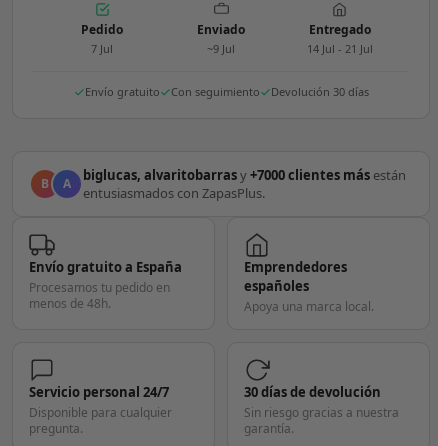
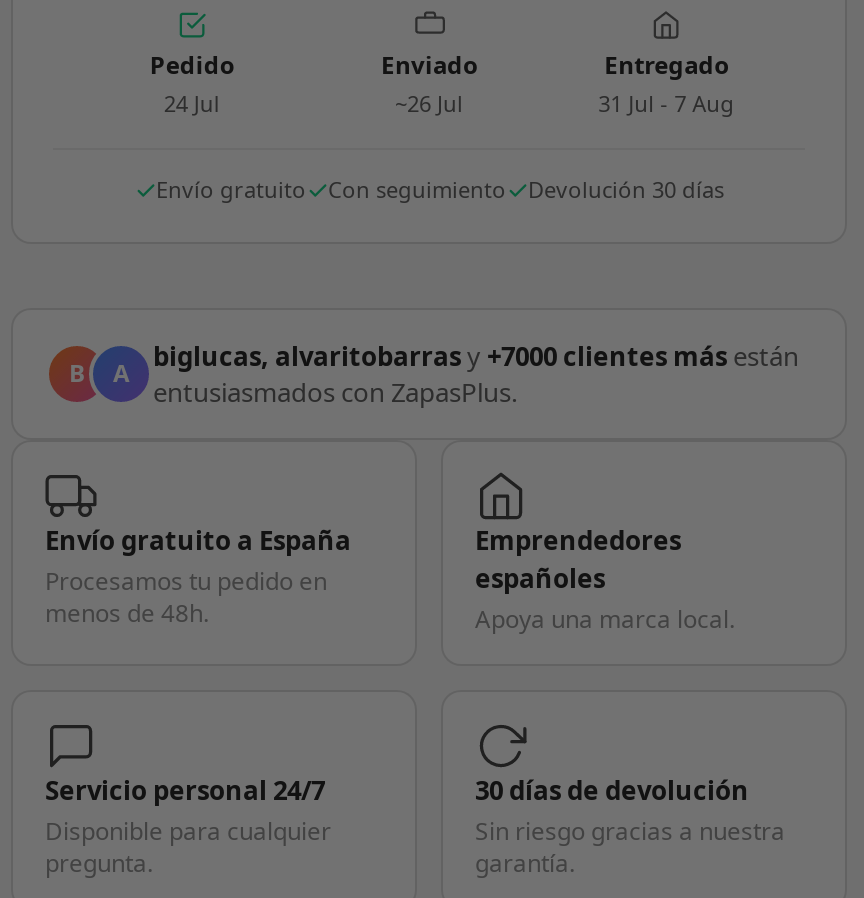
- 7 Jul
+ 24 Jul

- ~9 Jul
+ ~26 Jul

- 14 Jul - 21 Jul
+ 31 Jul - 7 Aug
